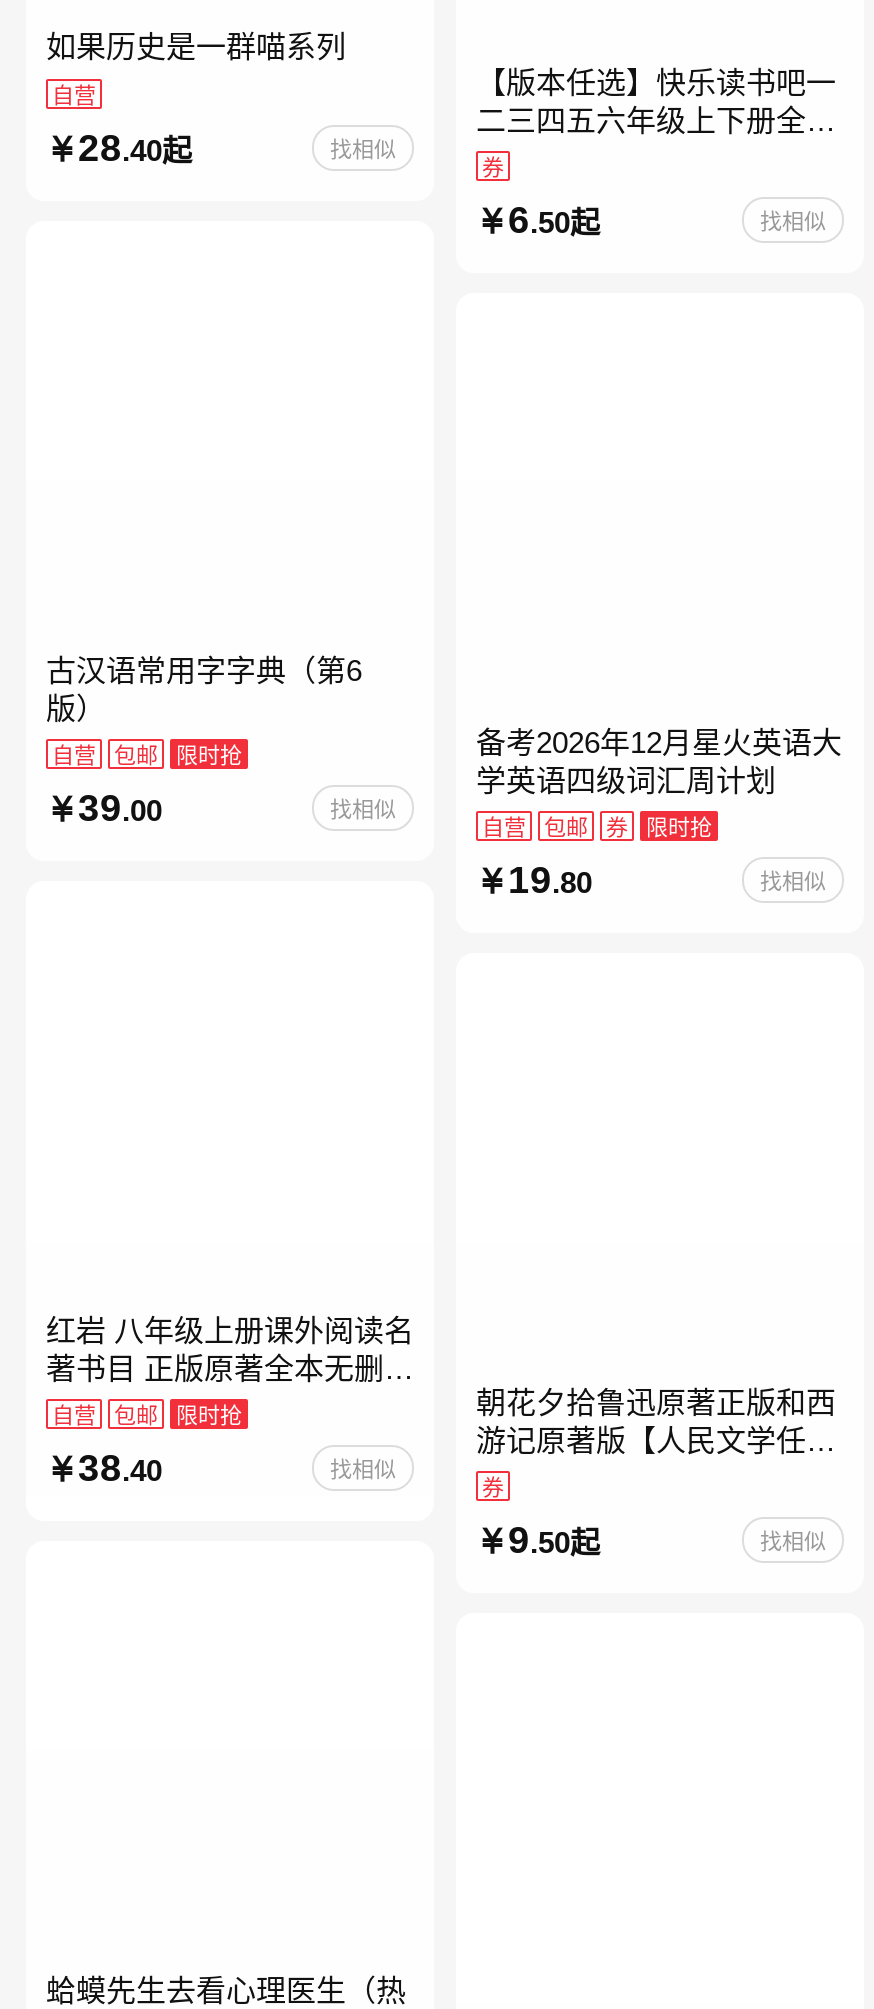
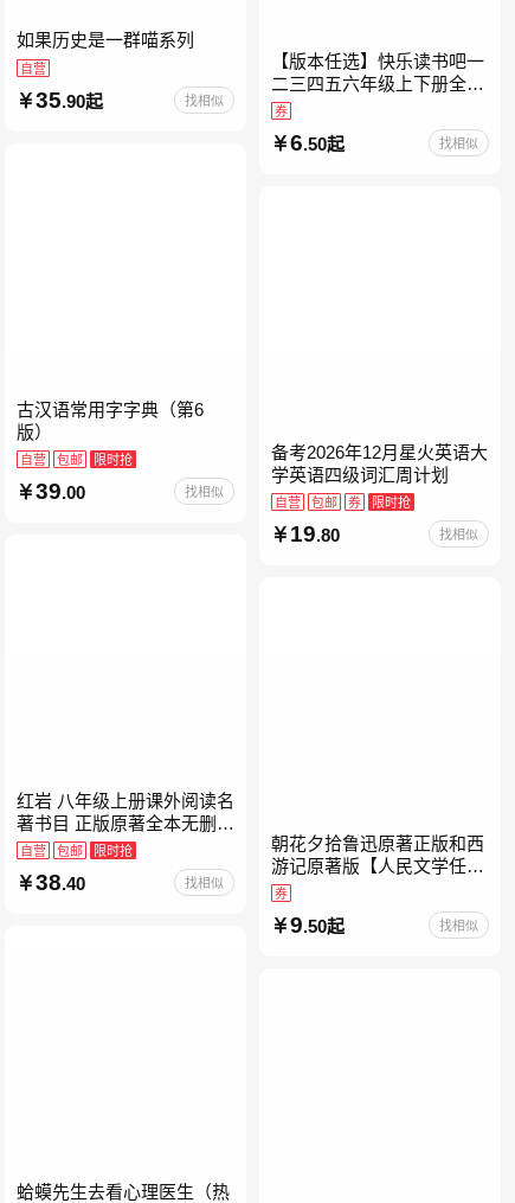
- 28.40起
+ 35.90起
